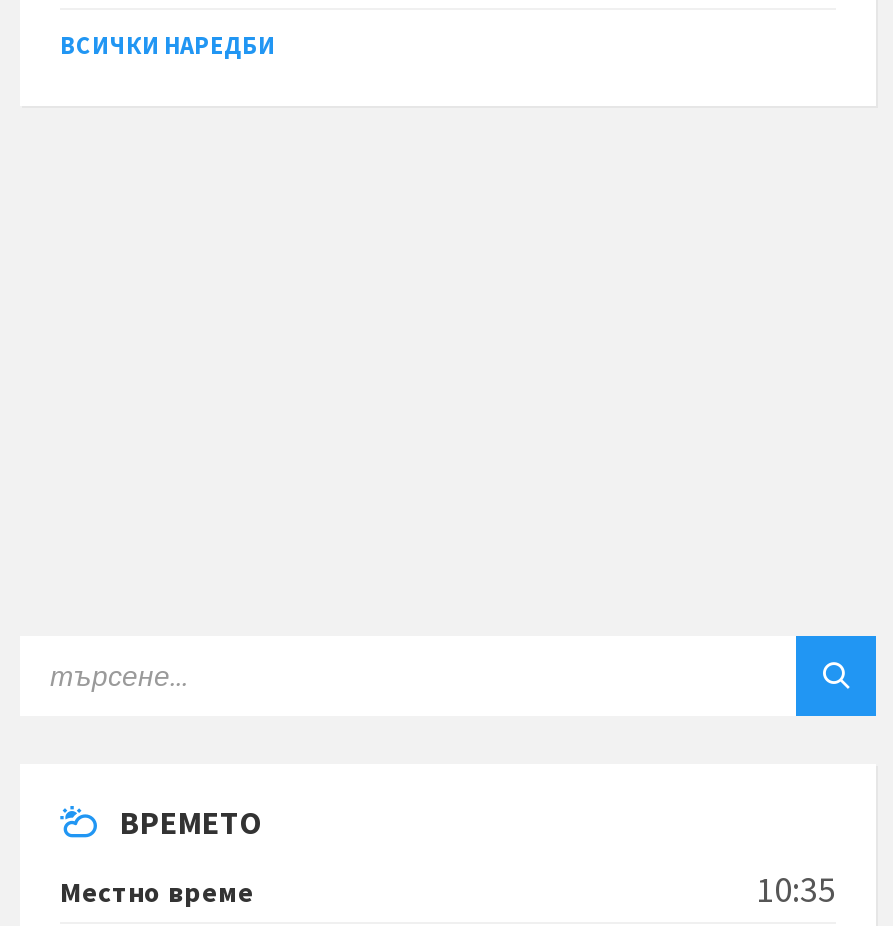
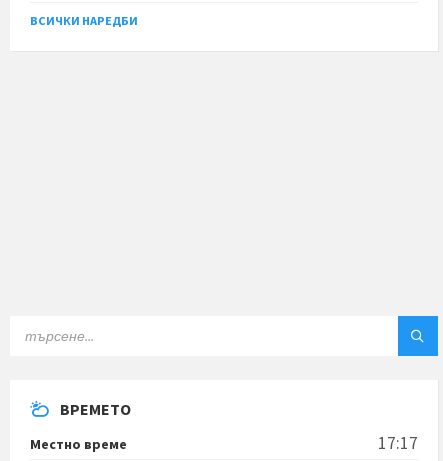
- 10:35
+ 17:17
